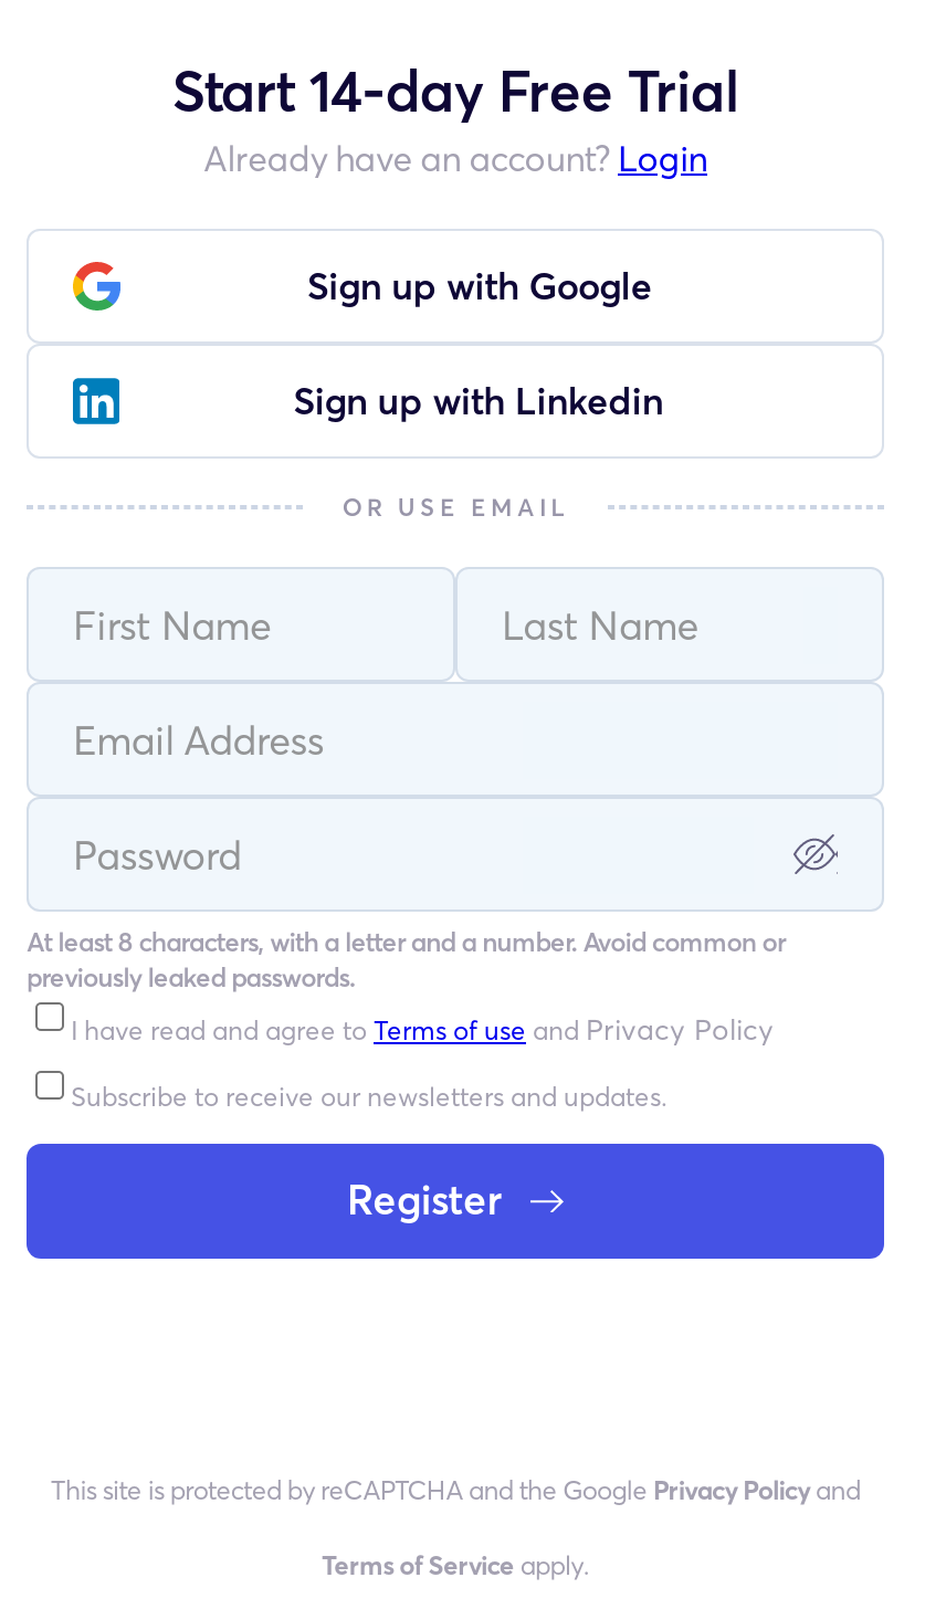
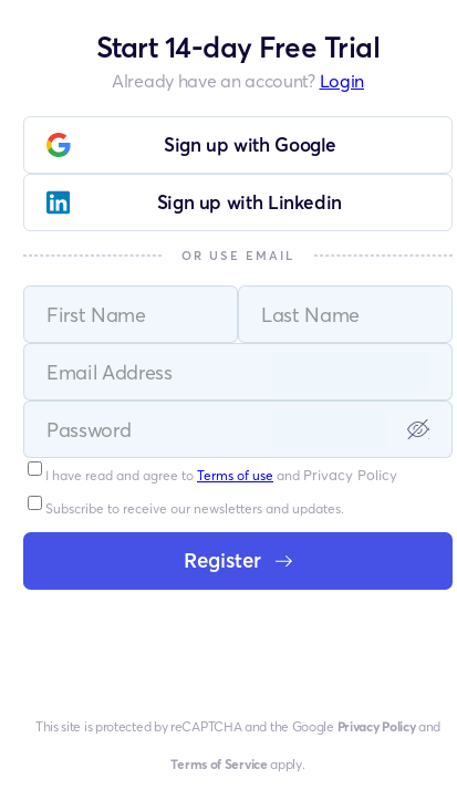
- At least 8 characters, with a letter and a number. Avoid common or
- previously leaked passwords.

moved up: I have read and agree to Terms of use and Privacy Policy | Subscribe to receive our newsletters and updates. | Register
